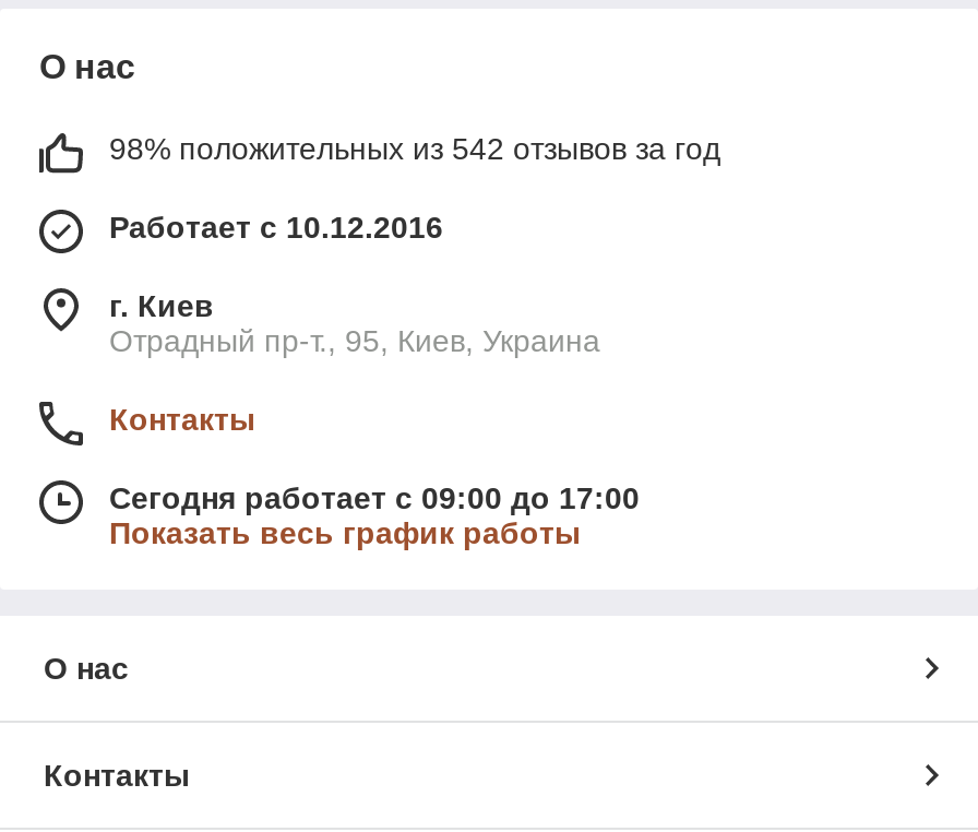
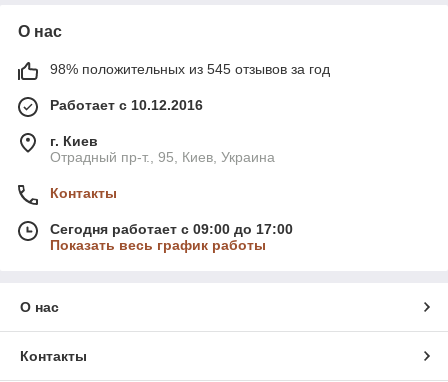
- 98% положительных из 542 отзывов за год
+ 98% положительных из 545 отзывов за год
